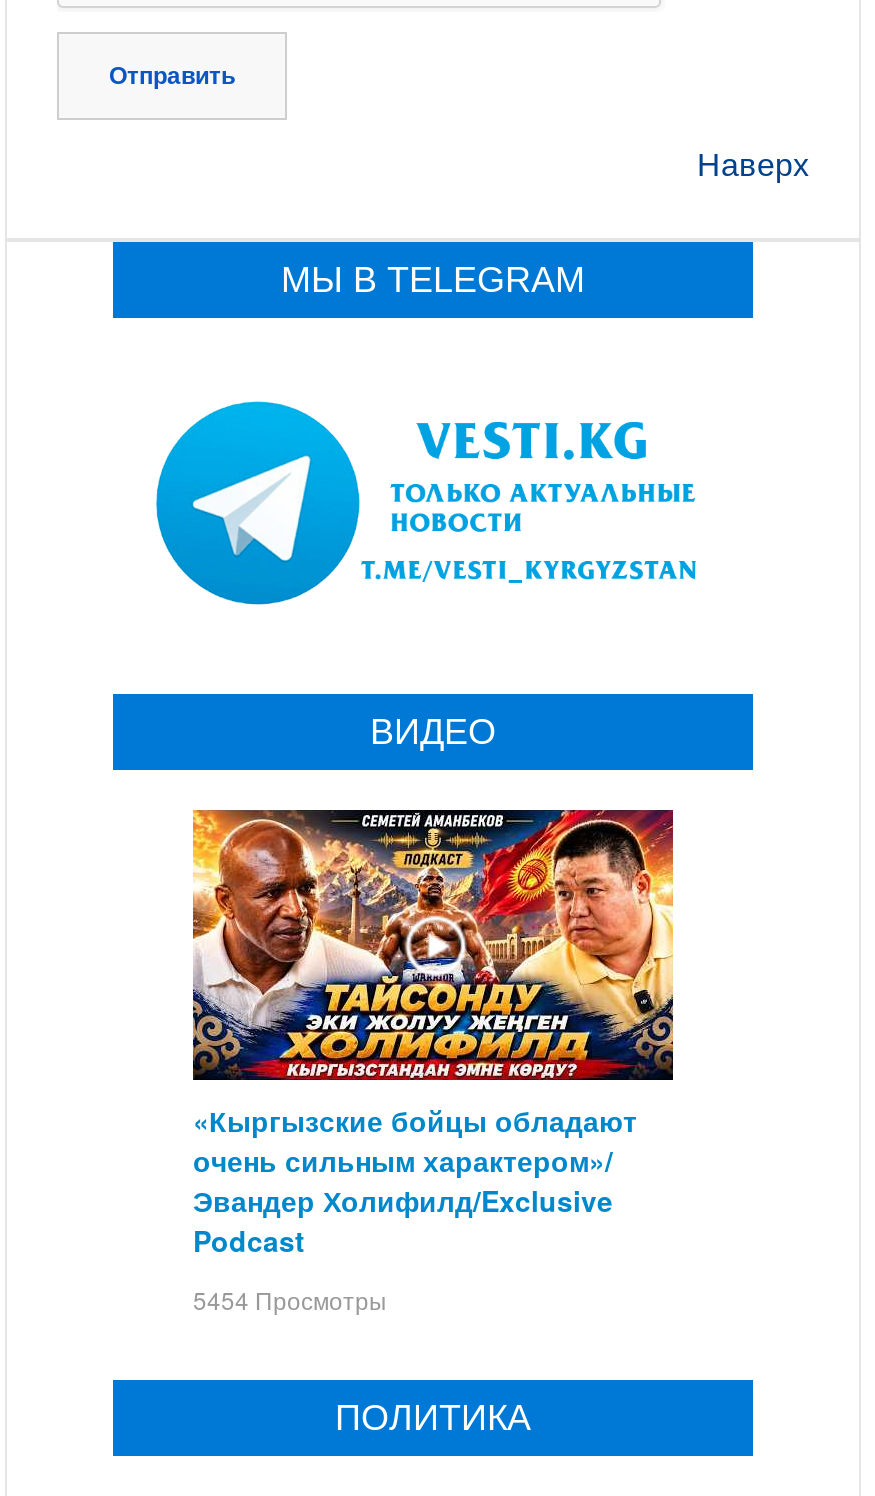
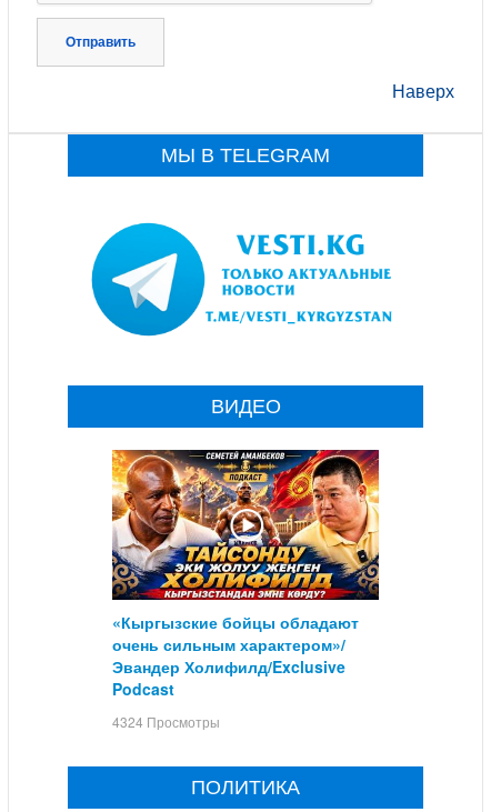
- 5454 Просмотры
+ 4324 Просмотры
